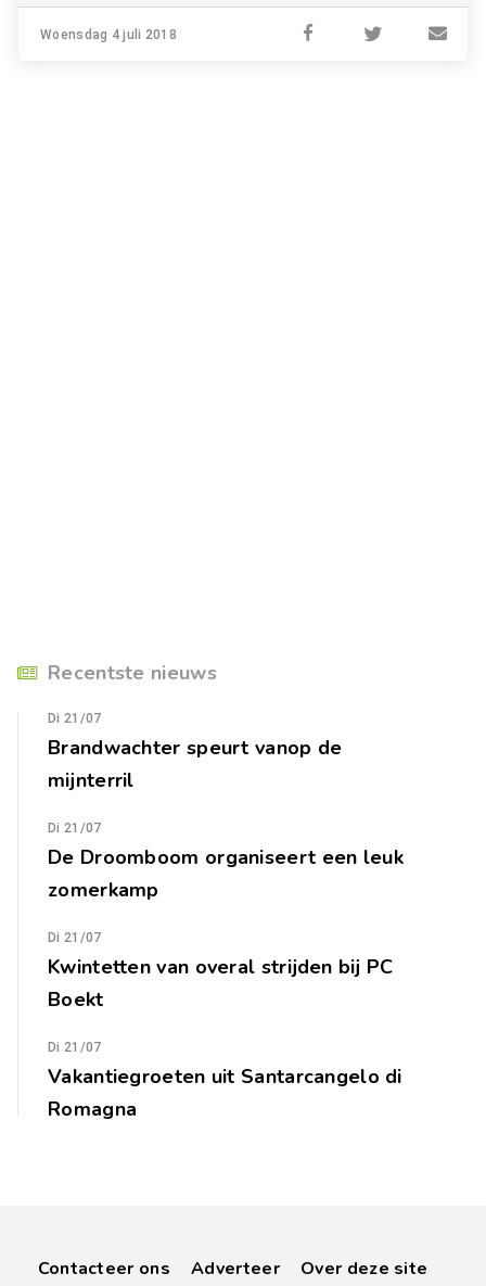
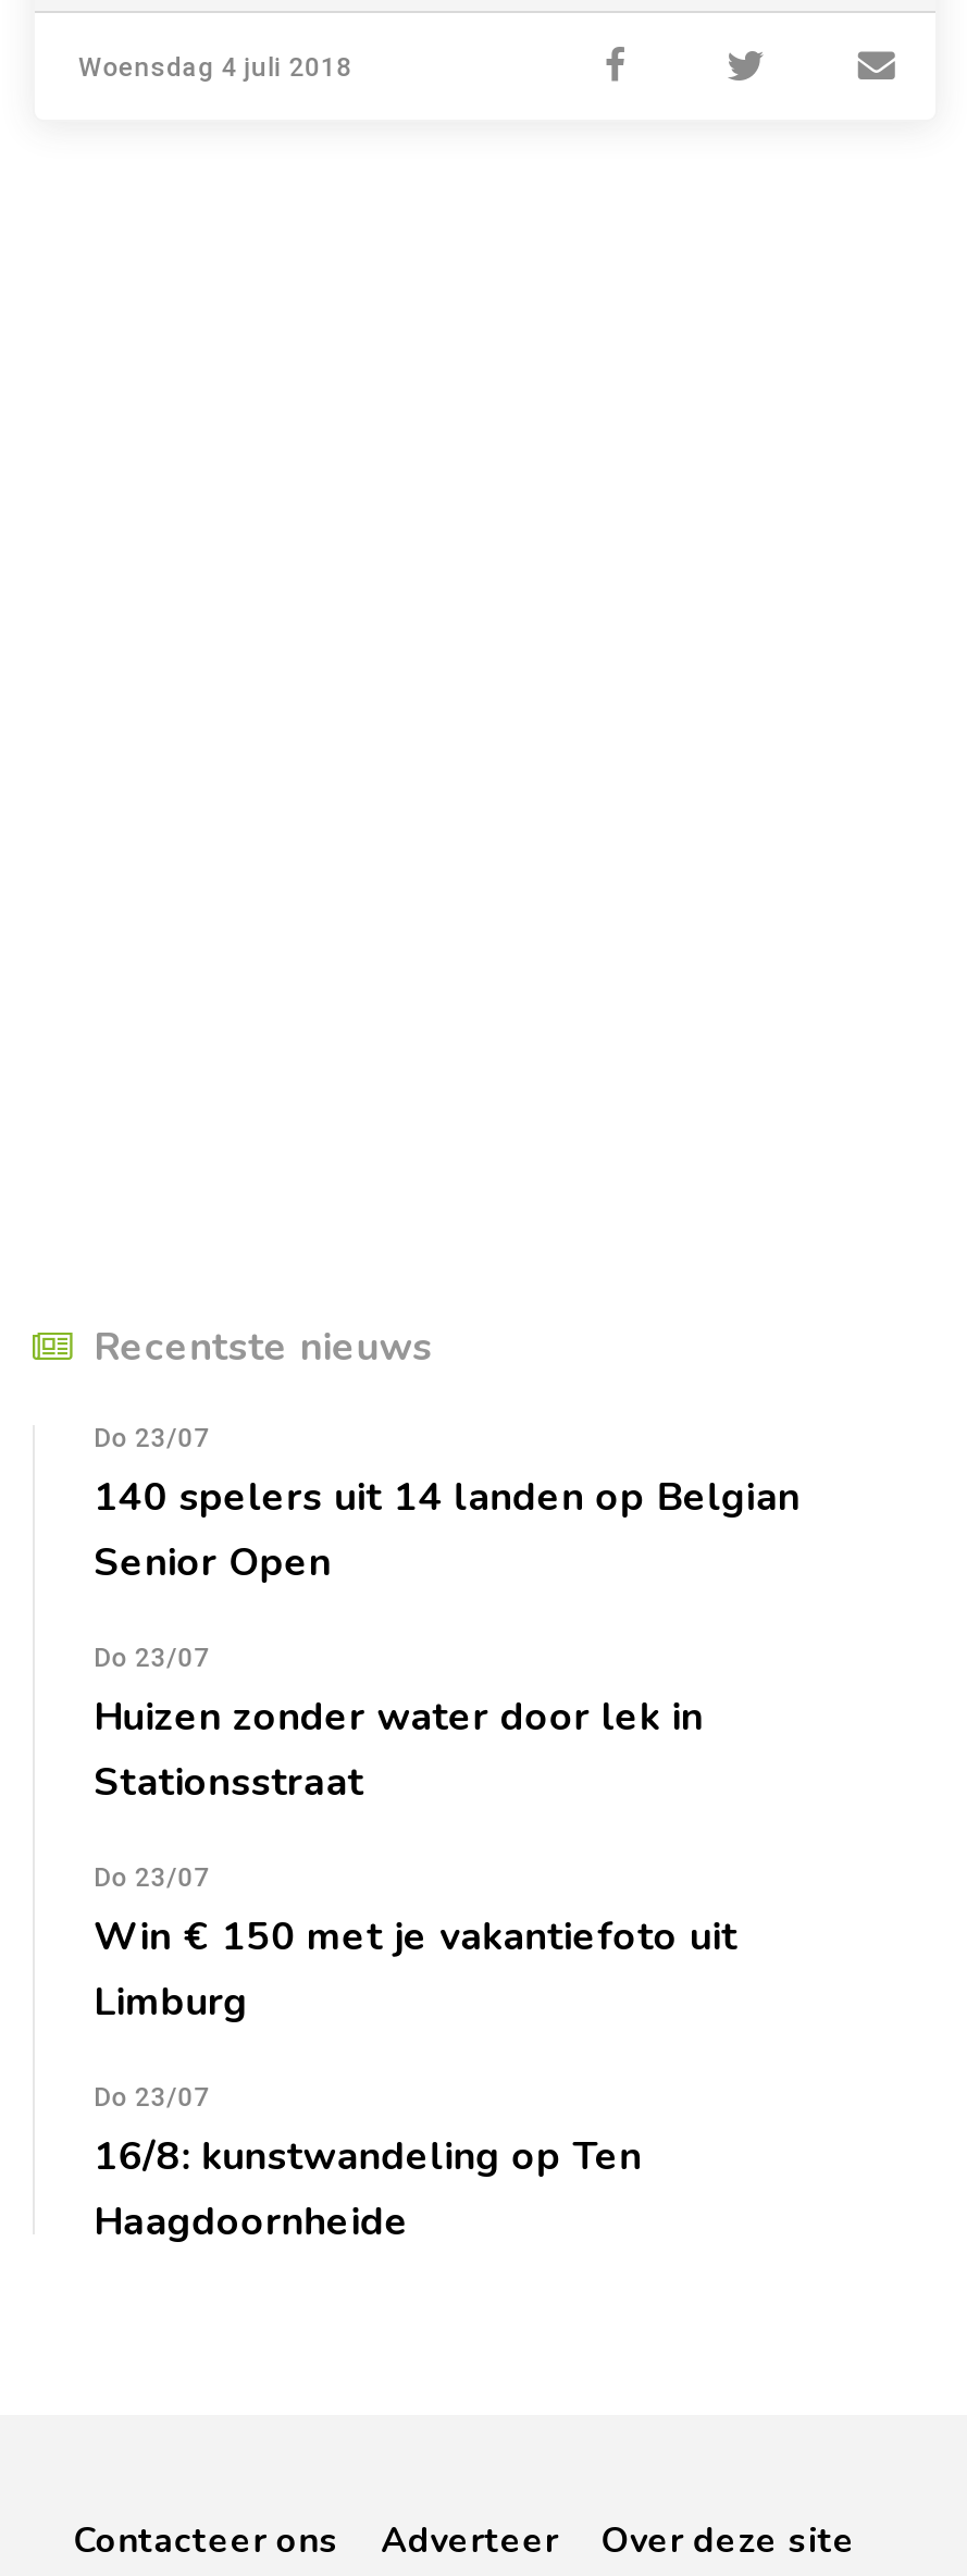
- Di 21/07
- Brandwachter speurt vanop de
- mijnterril
+ Do 23/07
+ 140 spelers uit 14 landen op Belgian
+ Senior Open

- Di 21/07
- De Droomboom organiseert een leuk
- zomerkamp
+ Do 23/07
+ Huizen zonder water door lek in
+ Stationsstraat

- Di 21/07
- Kwintetten van overal strijden bij PC
- Boekt
+ Do 23/07
+ Win € 150 met je vakantiefoto uit
+ Limburg

- Di 21/07
- Vakantiegroeten uit Santarcangelo di
- Romagna
+ Do 23/07
+ 16/8: kunstwandeling op Ten
+ Haagdoornheide
